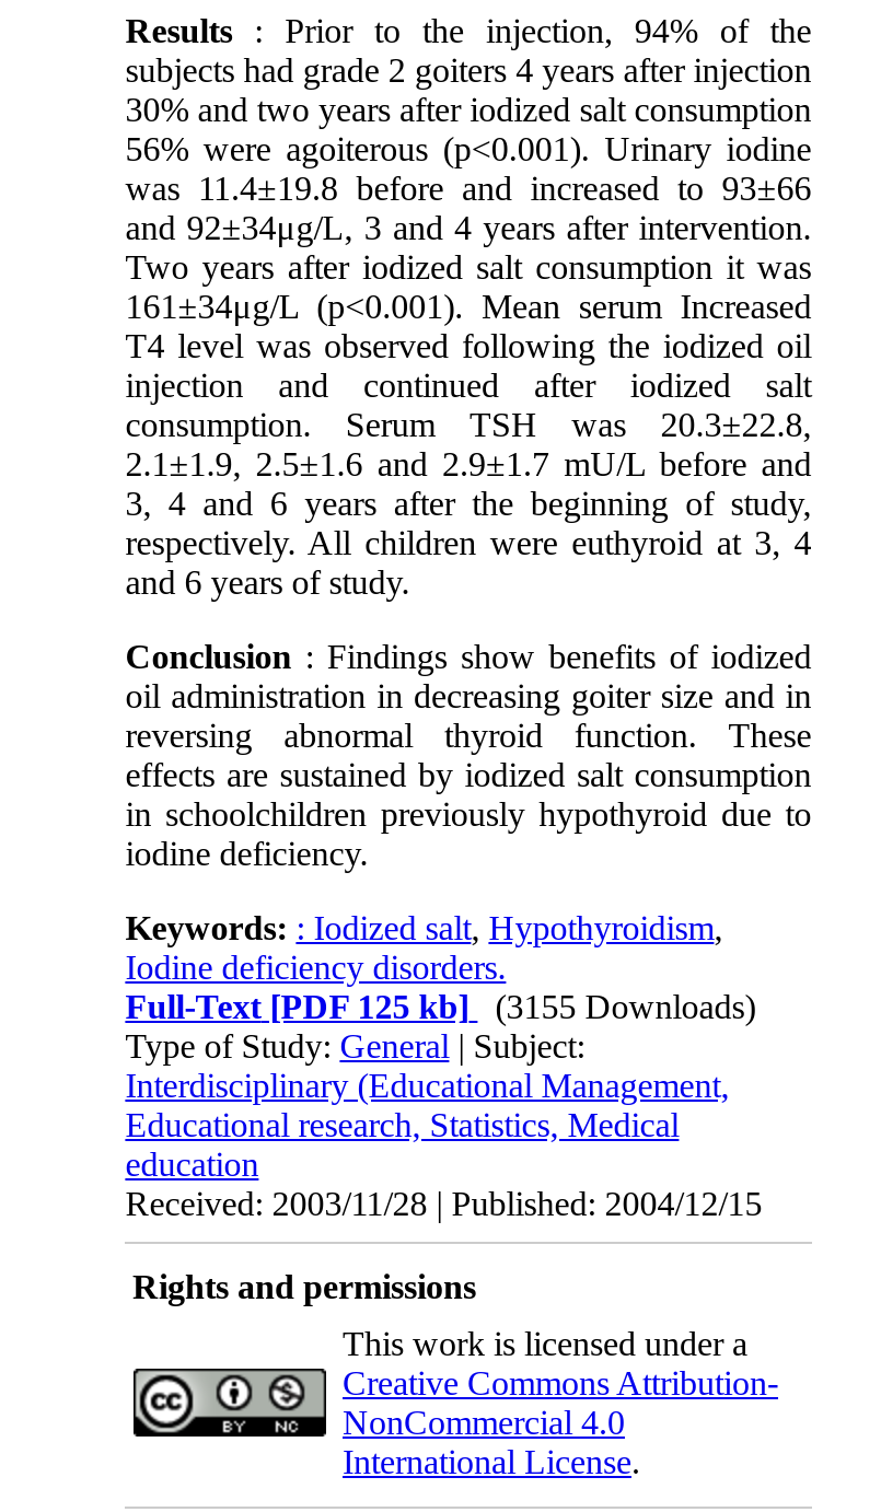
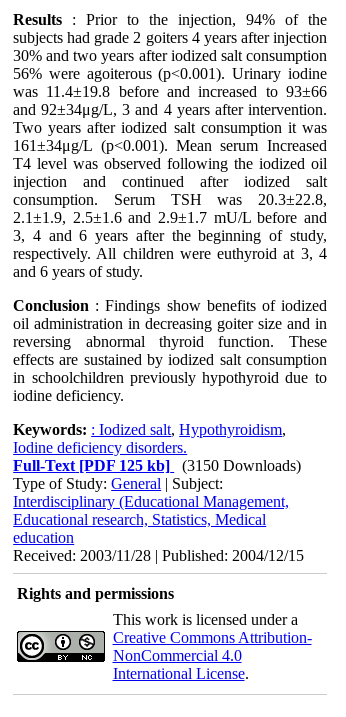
- Full-Text [PDF 125 kb] (3155 Downloads)
+ Full-Text [PDF 125 kb] (3150 Downloads)
